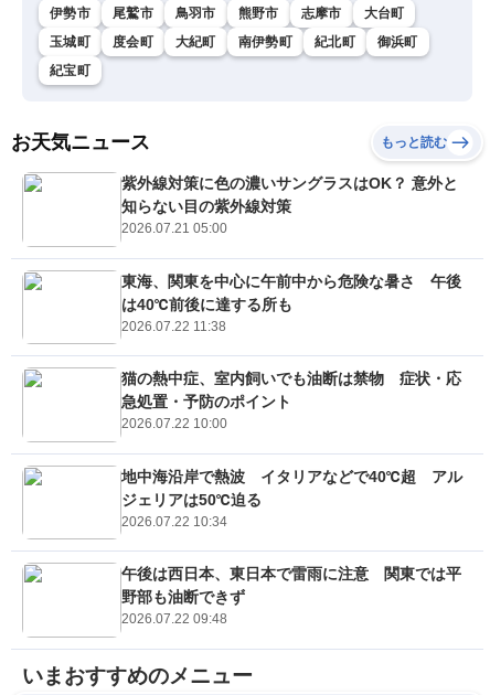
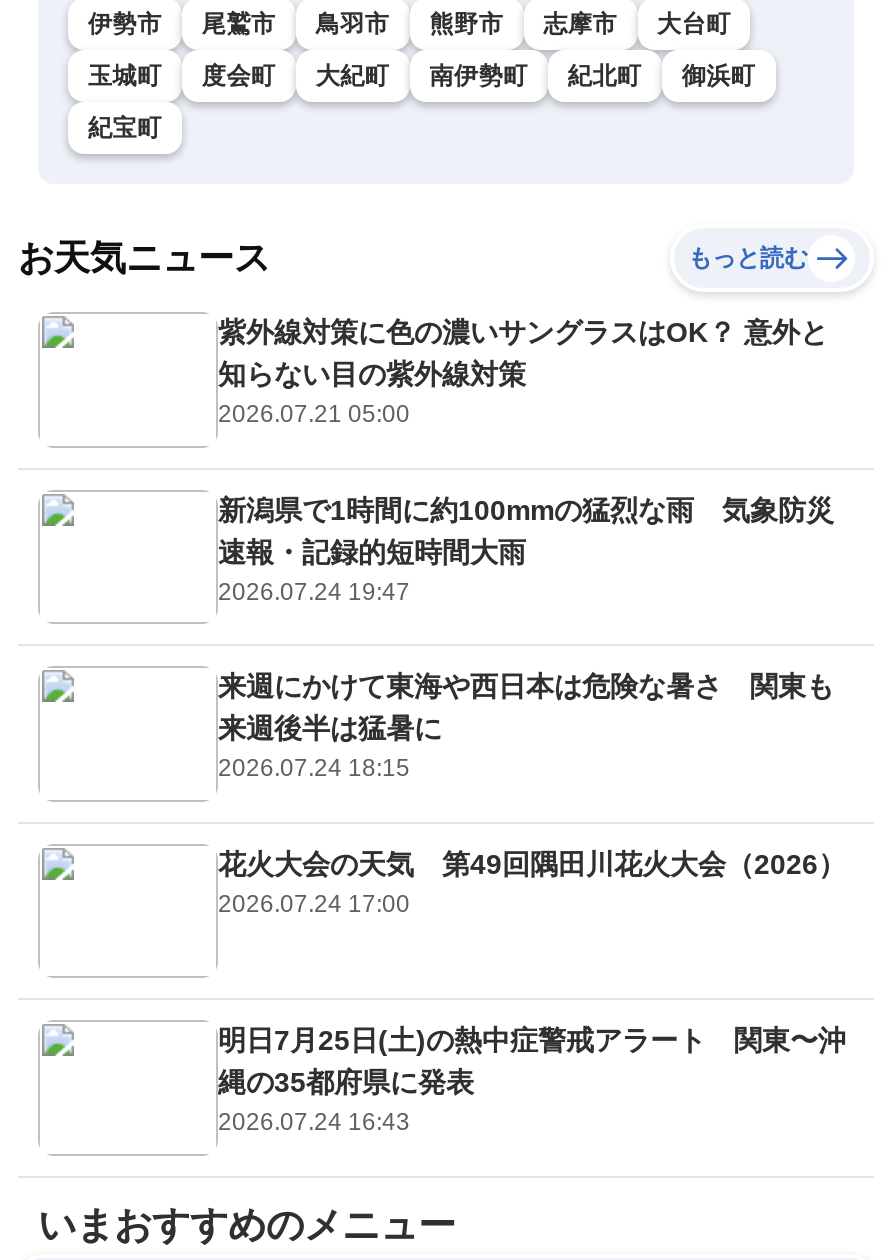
- 東海、関東を中心に午前中から危険な暑さ 午後
- は40℃前後に達する所も
- 2026.07.22 11:38
+ 新潟県で1時間に約100mmの猛烈な雨 気象防災
+ 速報・記録的短時間大雨
+ 2026.07.24 19:47

- 猫の熱中症、室内飼いでも油断は禁物 症状・応
- 急処置・予防のポイント
- 2026.07.22 10:00
+ 来週にかけて東海や西日本は危険な暑さ 関東も
+ 来週後半は猛暑に
+ 2026.07.24 18:15

- 地中海沿岸で熱波 イタリアなどで40℃超 アル
- ジェリアは50℃迫る
- 2026.07.22 10:34
+ 花火大会の天気 第49回隅田川花火大会（2026）
+ 2026.07.24 17:00

- 午後は西日本、東日本で雷雨に注意 関東では平
- 野部も油断できず
- 2026.07.22 09:48
+ 明日7月25日(土)の熱中症警戒アラート 関東〜沖
+ 縄の35都府県に発表
+ 2026.07.24 16:43
